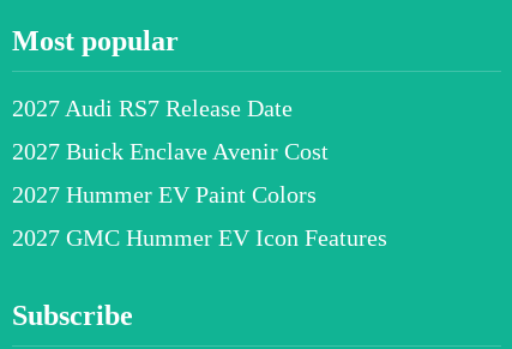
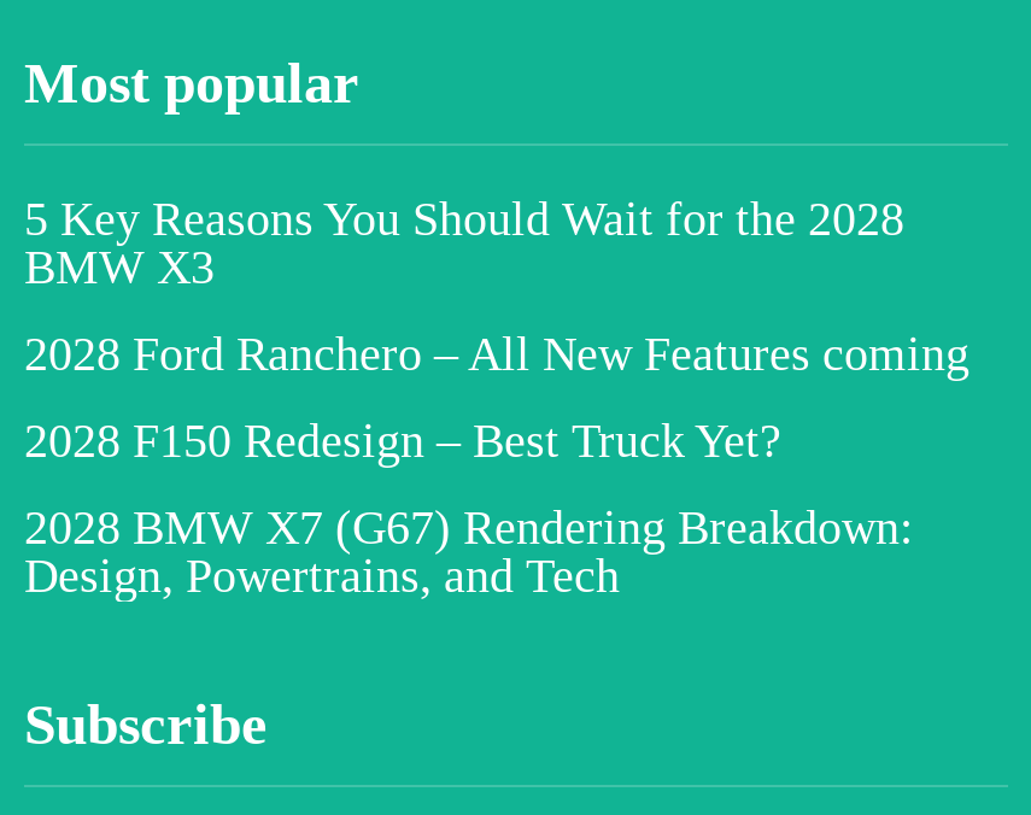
- 2027 Audi RS7 Release Date
+ 5 Key Reasons You Should Wait for the 2028
+ BMW X3

- 2027 Buick Enclave Avenir Cost
+ 2028 Ford Ranchero – All New Features coming

- 2027 Hummer EV Paint Colors
+ 2028 F150 Redesign – Best Truck Yet?

- 2027 GMC Hummer EV Icon Features
+ 2028 BMW X7 (G67) Rendering Breakdown:
+ Design, Powertrains, and Tech
